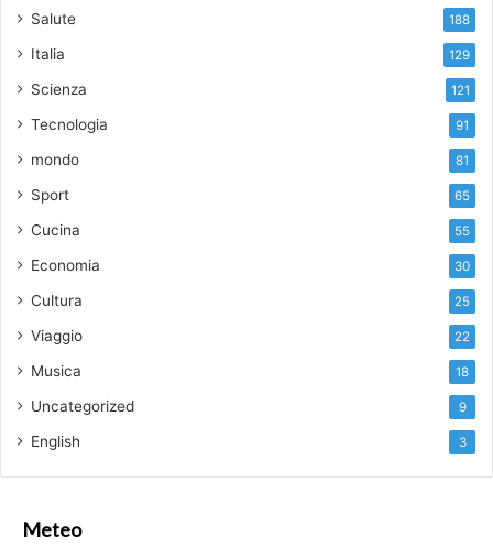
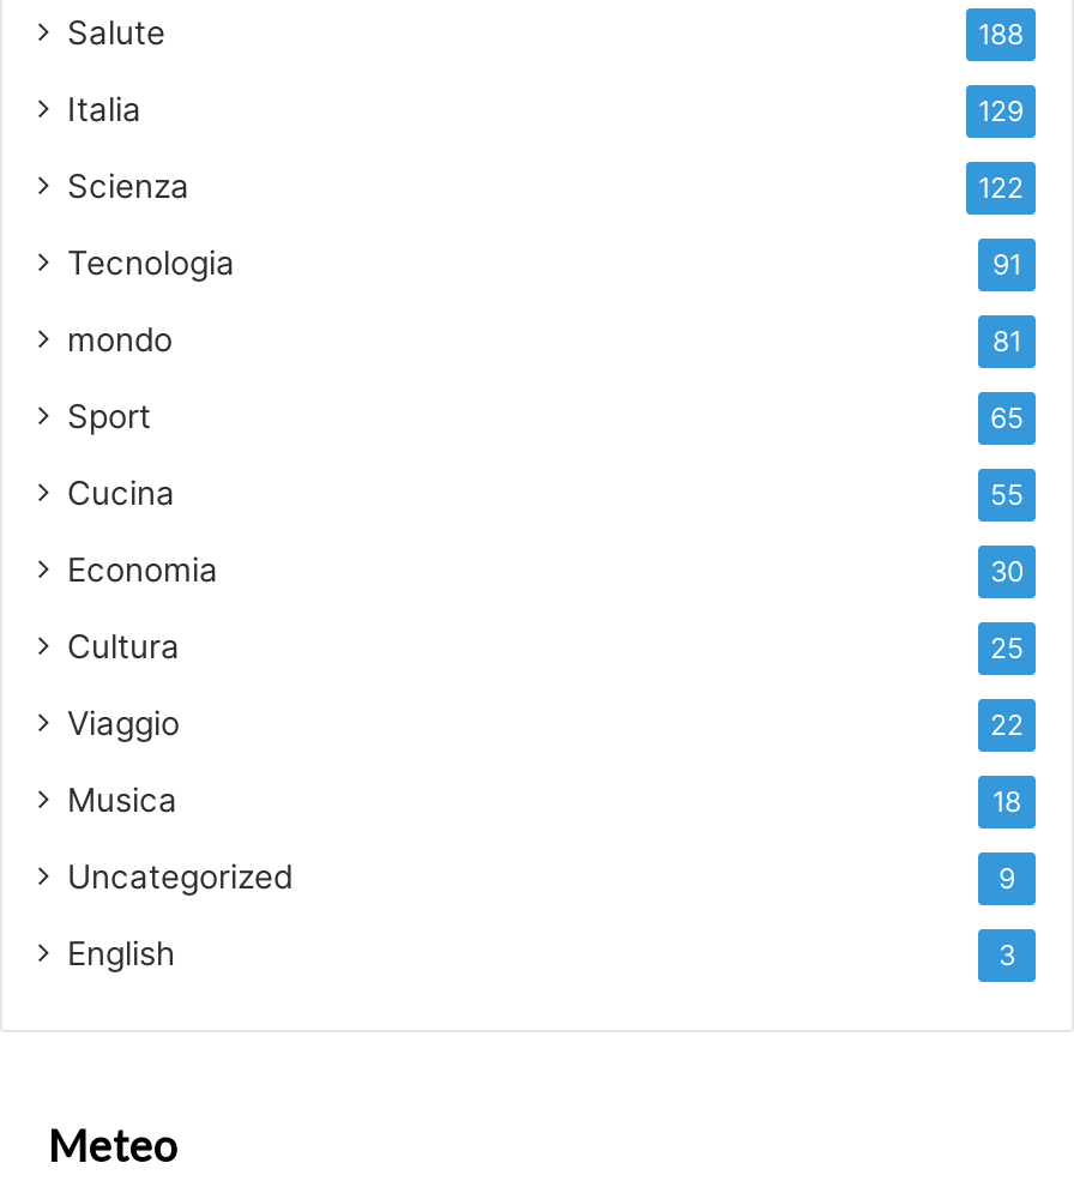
- 121
+ 122
